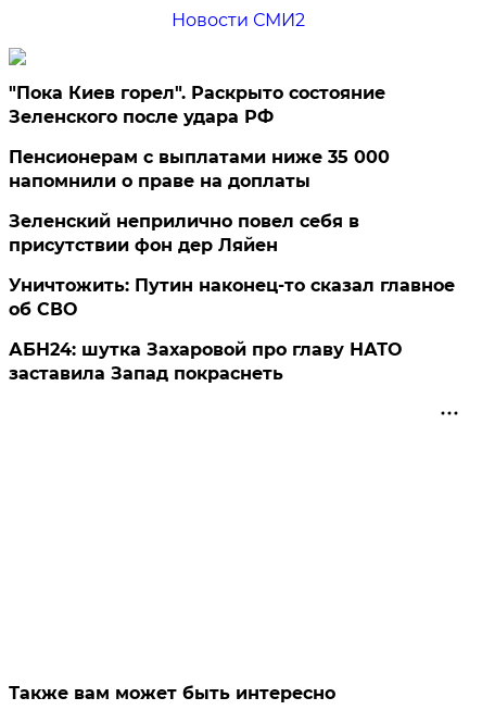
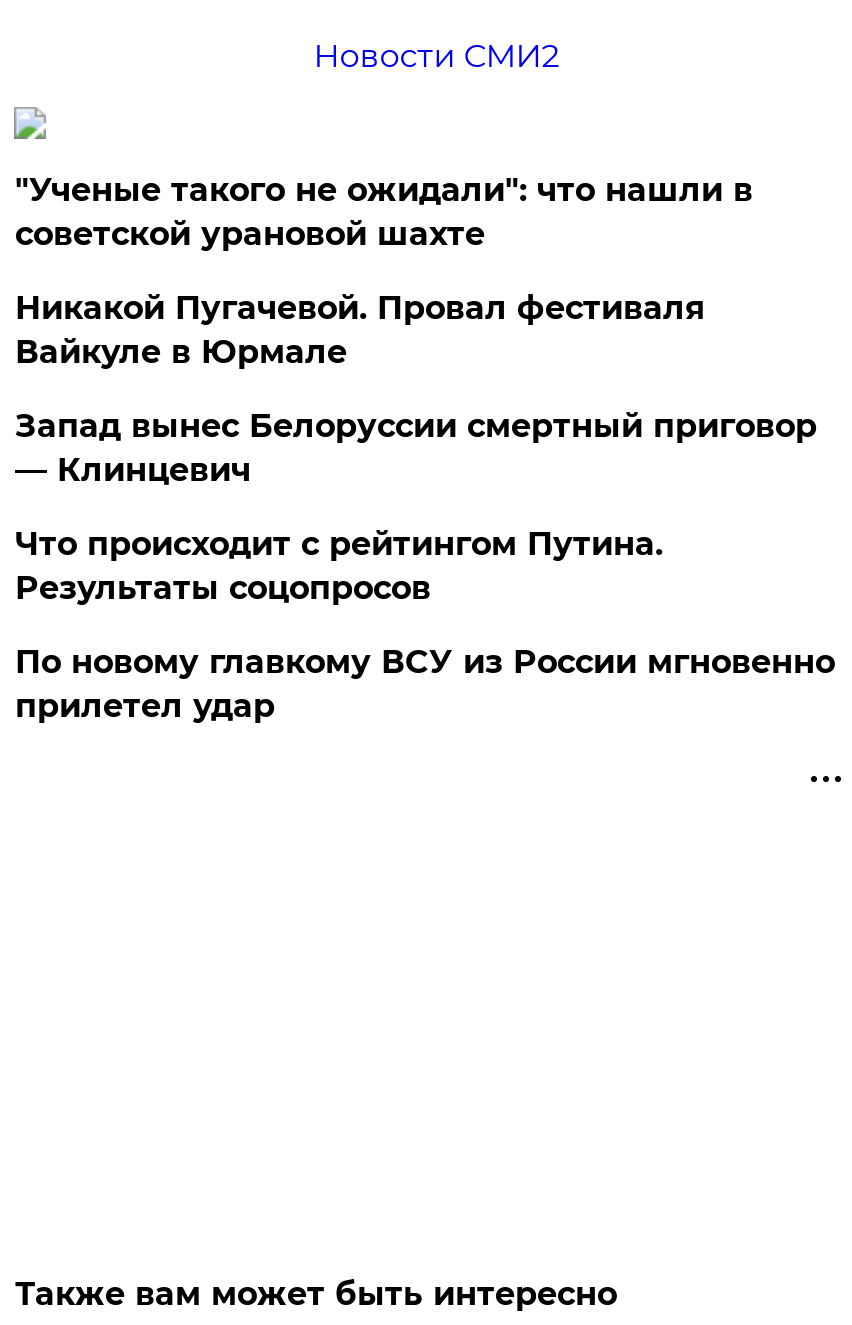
- "Пока Киев горел". Раскрыто состояние
- Зеленского после удара РФ
+ "Ученые такого не ожидали": что нашли в
+ советской урановой шахте

- Пенсионерам с выплатами ниже 35 000
- напомнили о праве на доплаты
+ Никакой Пугачевой. Провал фестиваля
+ Вайкуле в Юрмале

- Зеленский неприлично повел cебя в
- присутствии фон дер Ляйен
+ Запад вынес Белоруссии смертный приговор
+ — Клинцевич

- Уничтожить: Путин наконец-то сказал главное
- об СВО
+ Что происходит с рейтингом Путина.
+ Результаты соцопросов

- АБН24: шутка Захаровой про главу НАТО
- заставила Запад покраснеть
+ По новому главкому ВСУ из России мгновенно
+ прилетел удар
